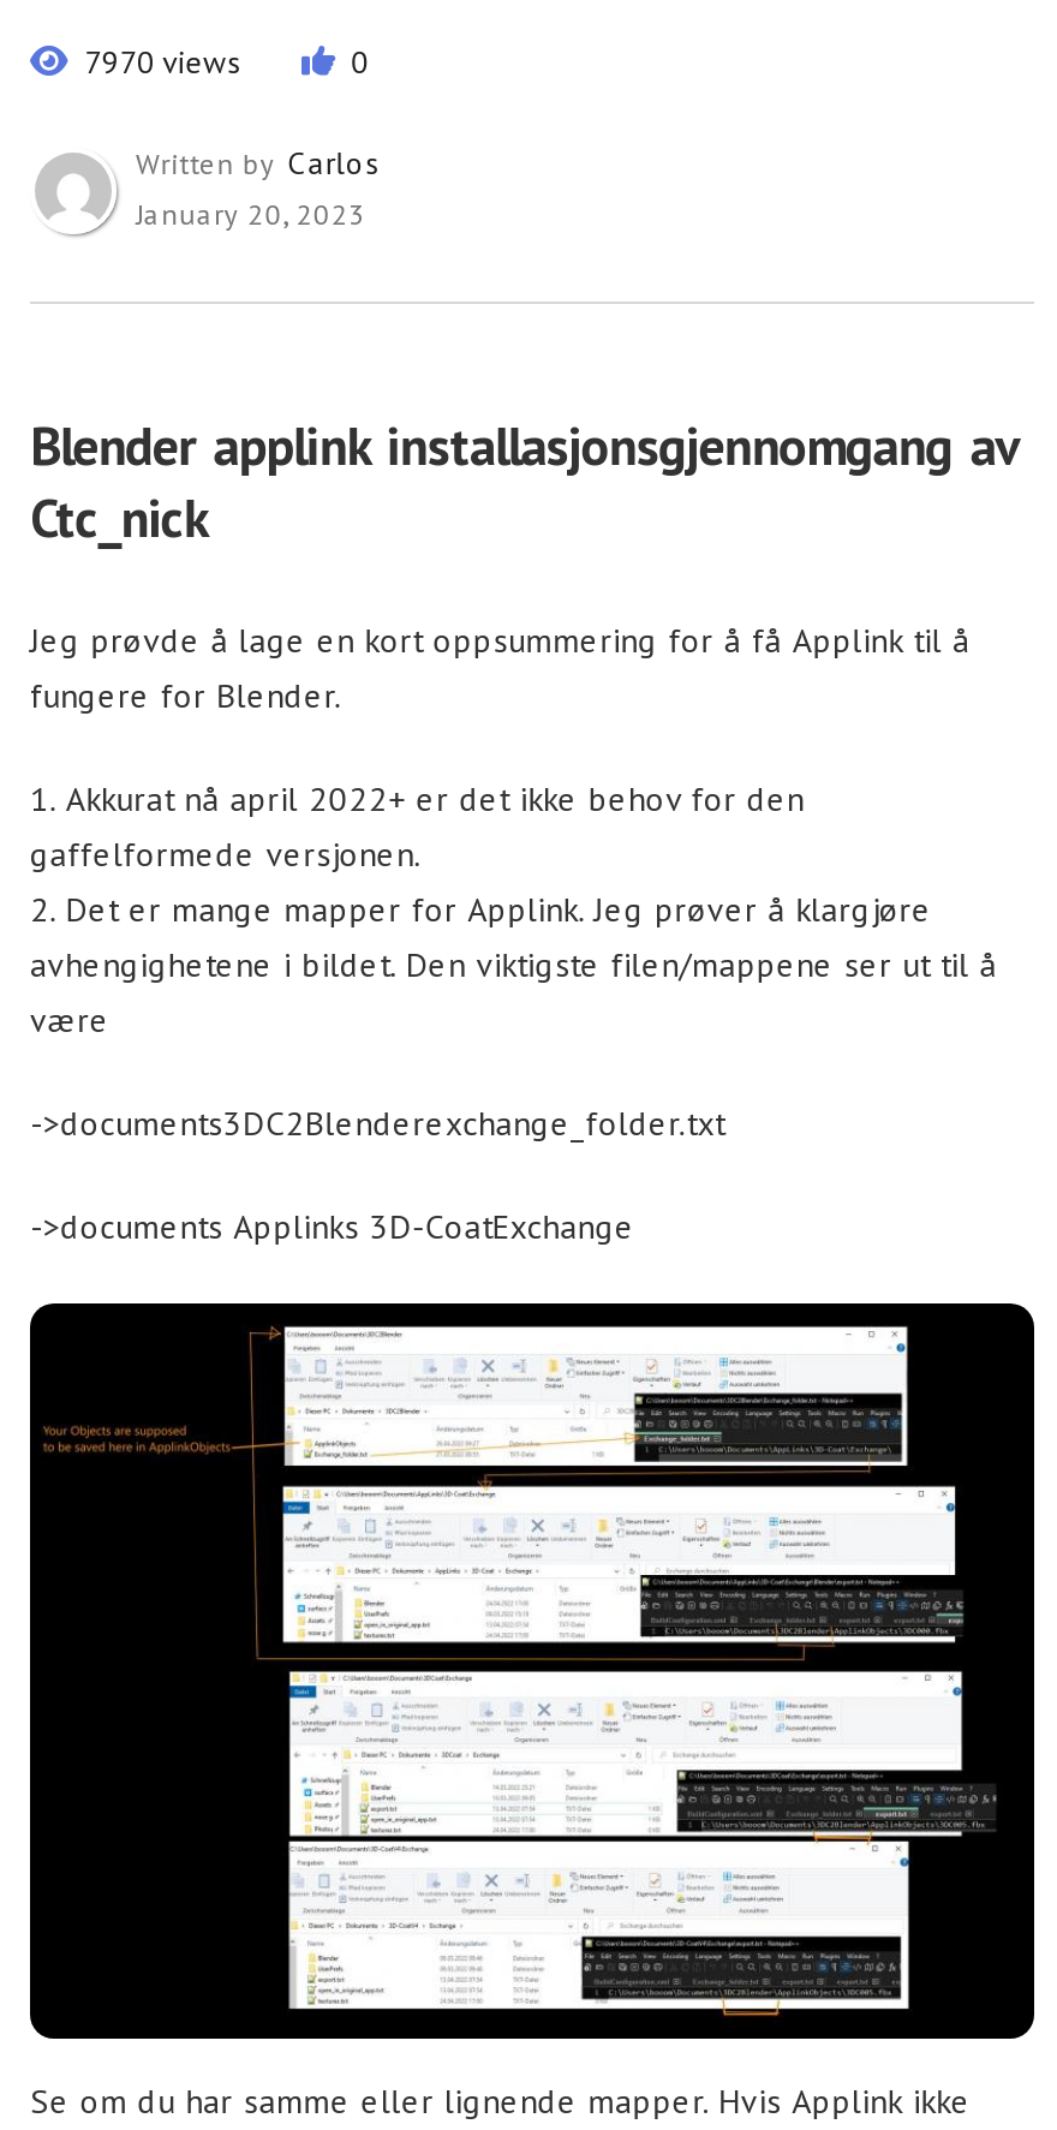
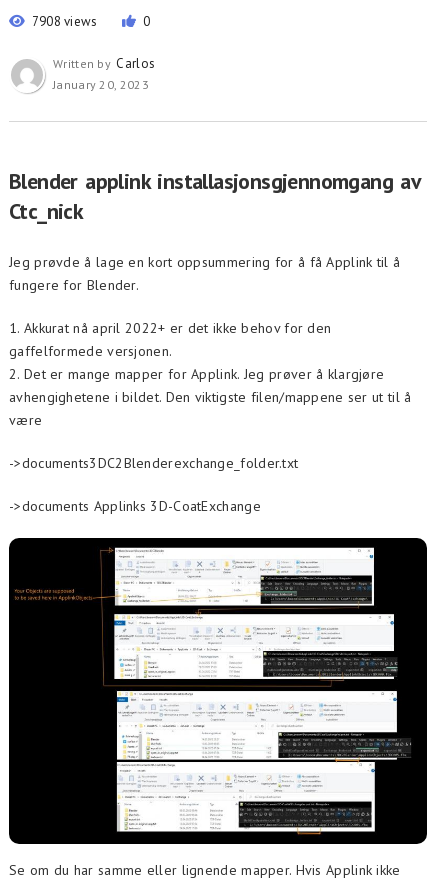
- 7970 views
+ 7908 views
